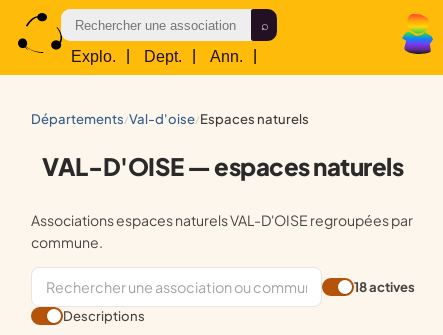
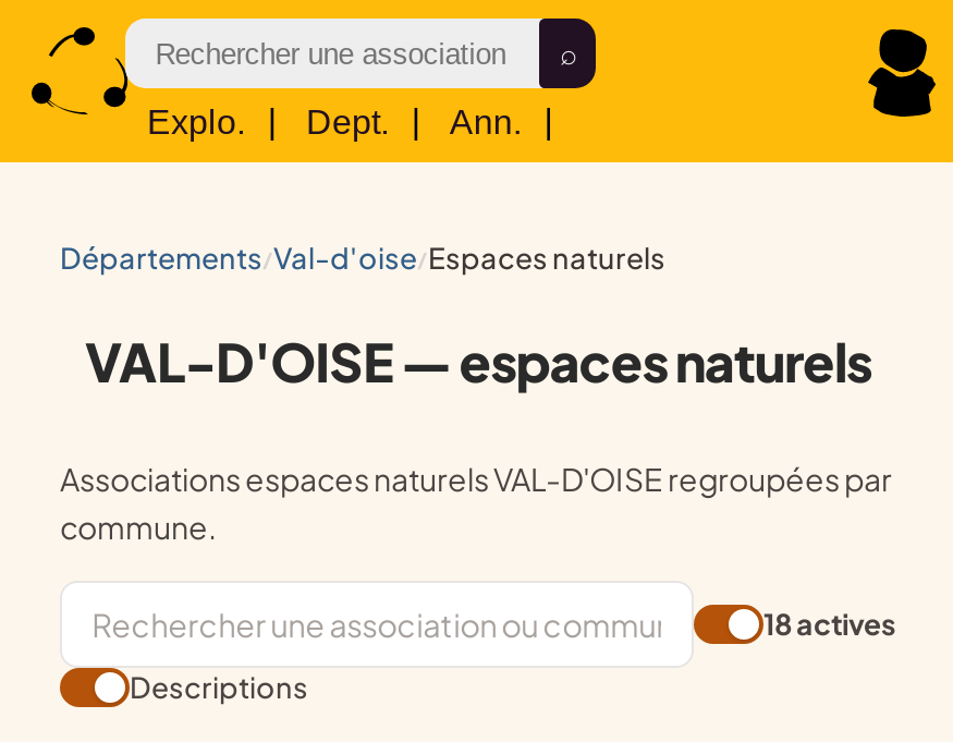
- [image]
+ [image]
